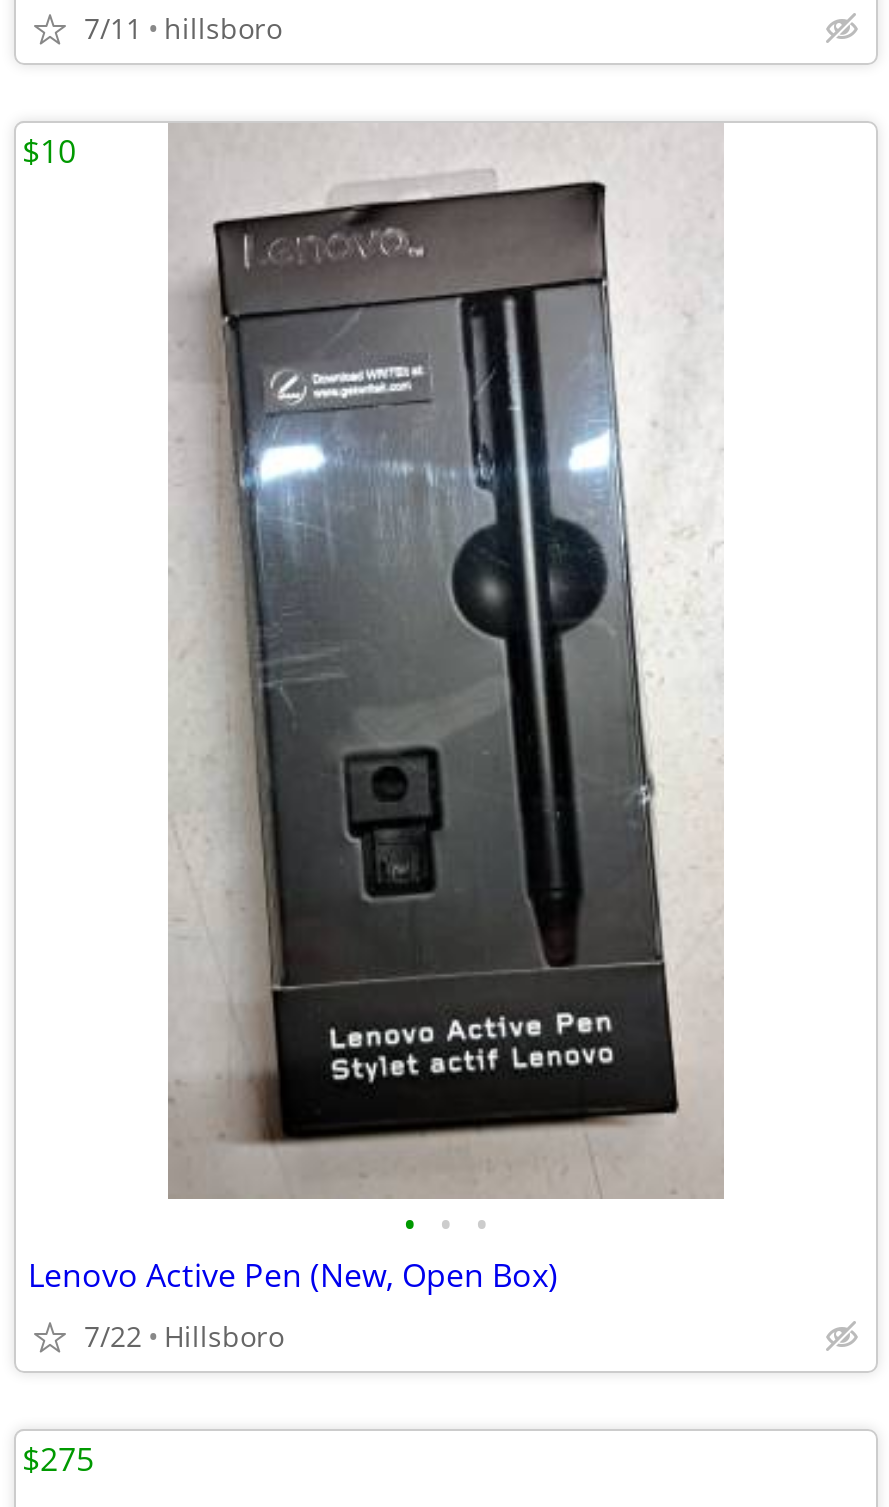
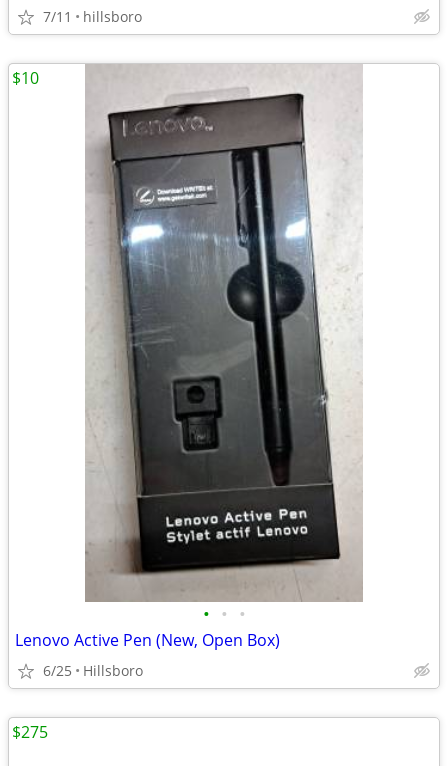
- 7/22 Hillsboro
+ 6/25 Hillsboro
